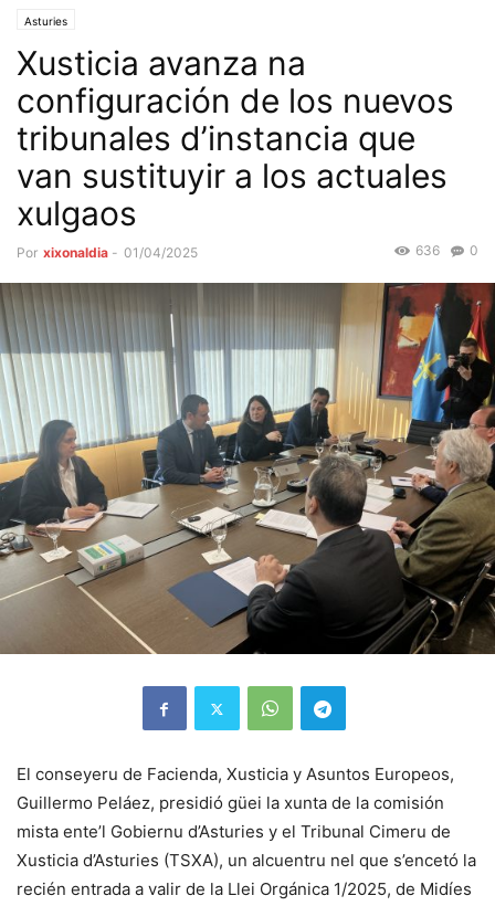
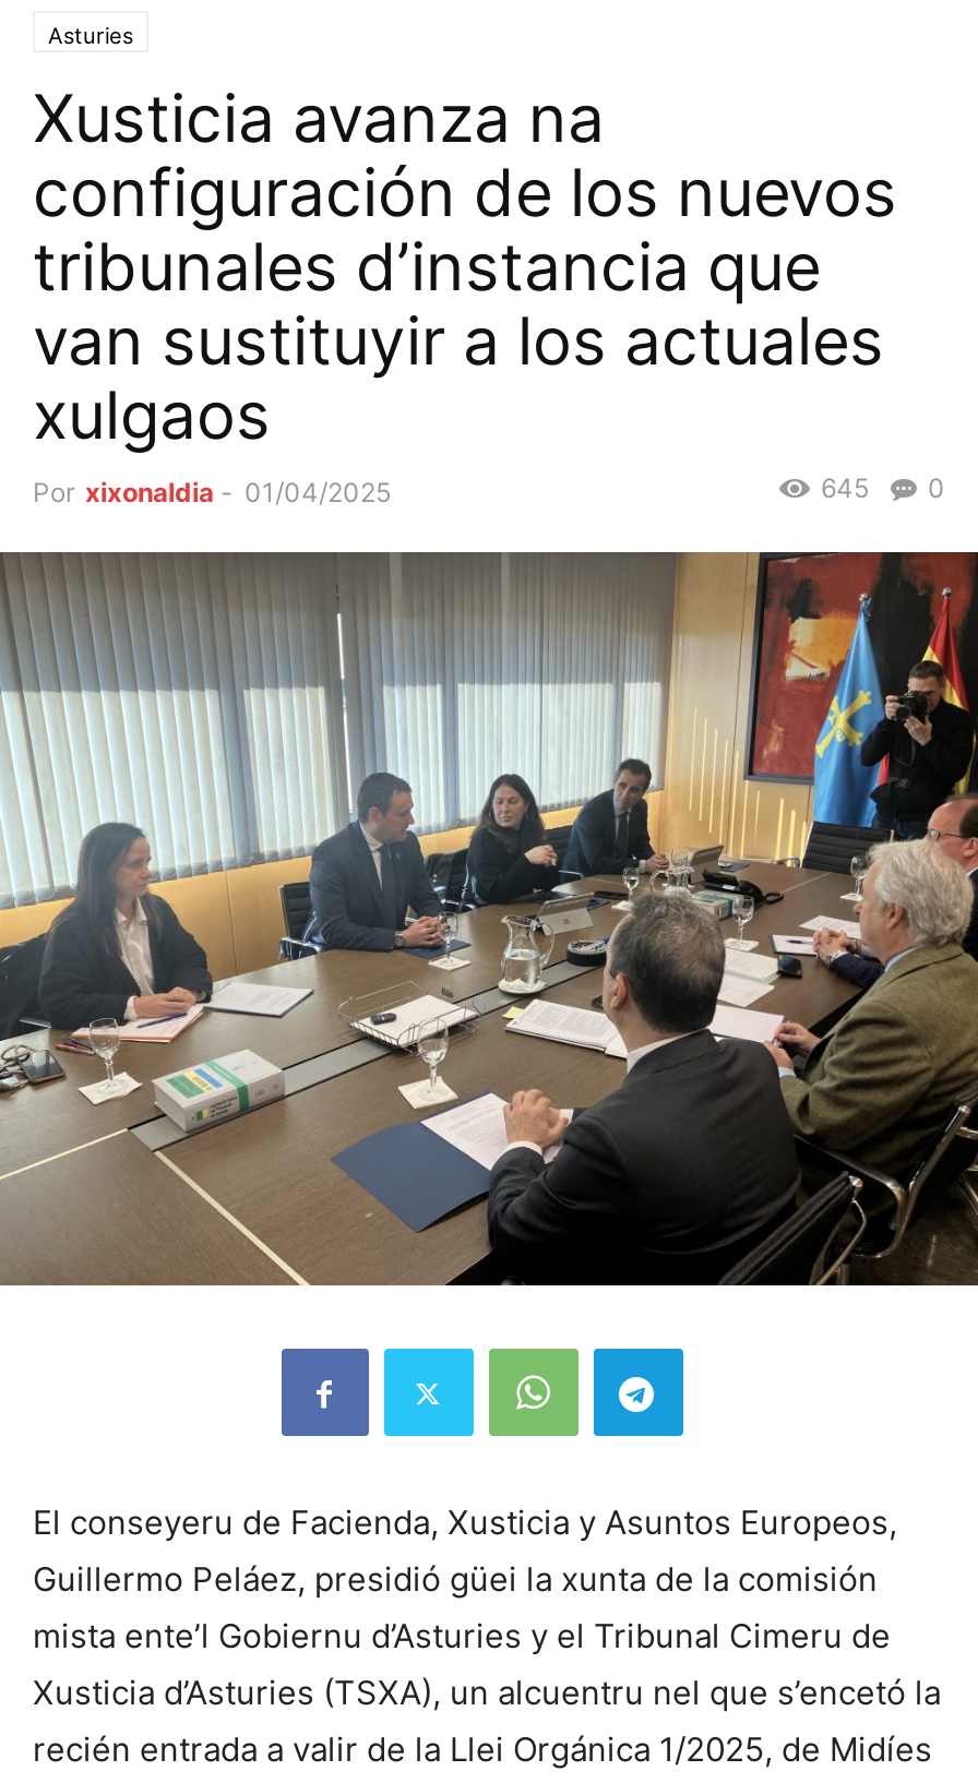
- 636 0
+ 645 0
